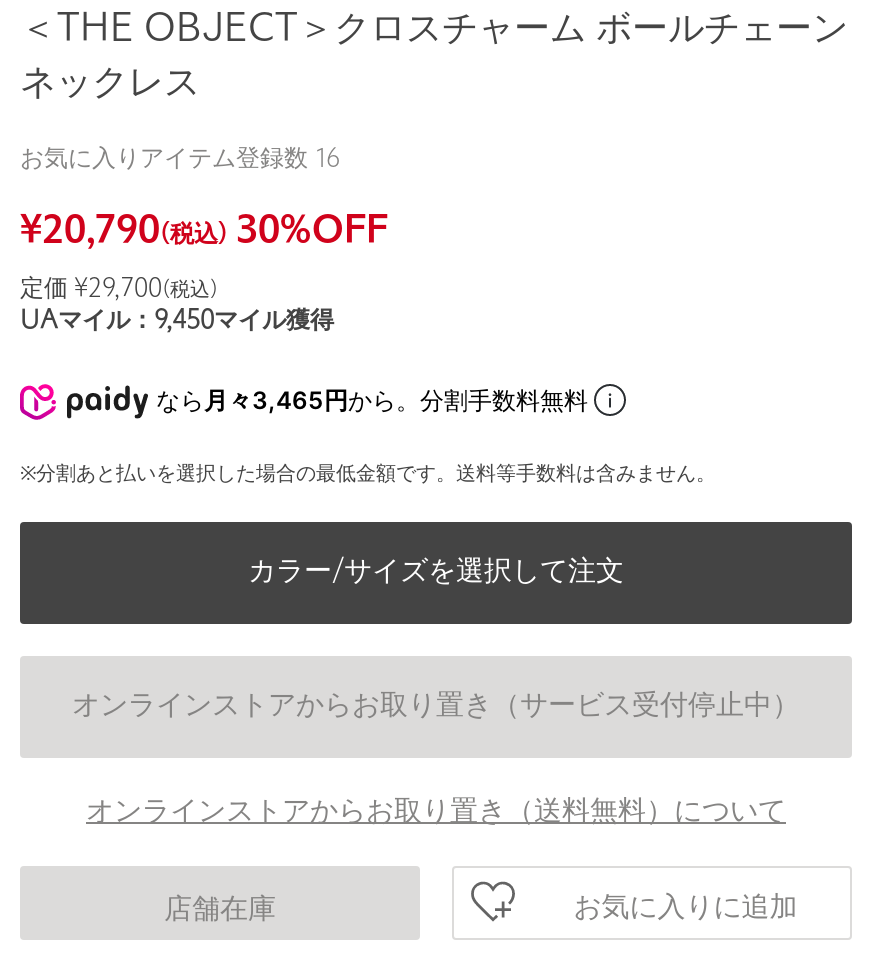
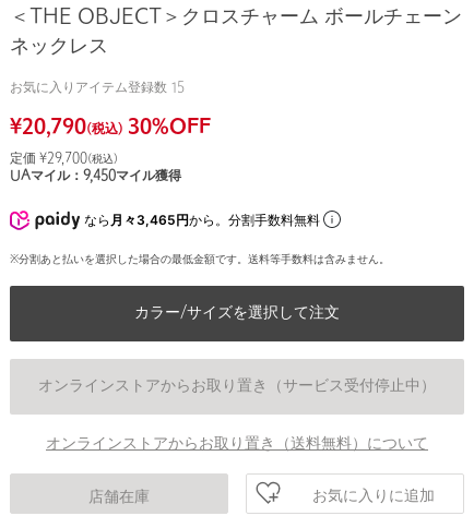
- お気に入りアイテム登録数16
+ お気に入りアイテム登録数15
